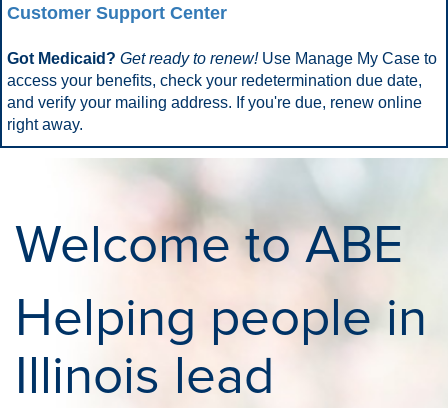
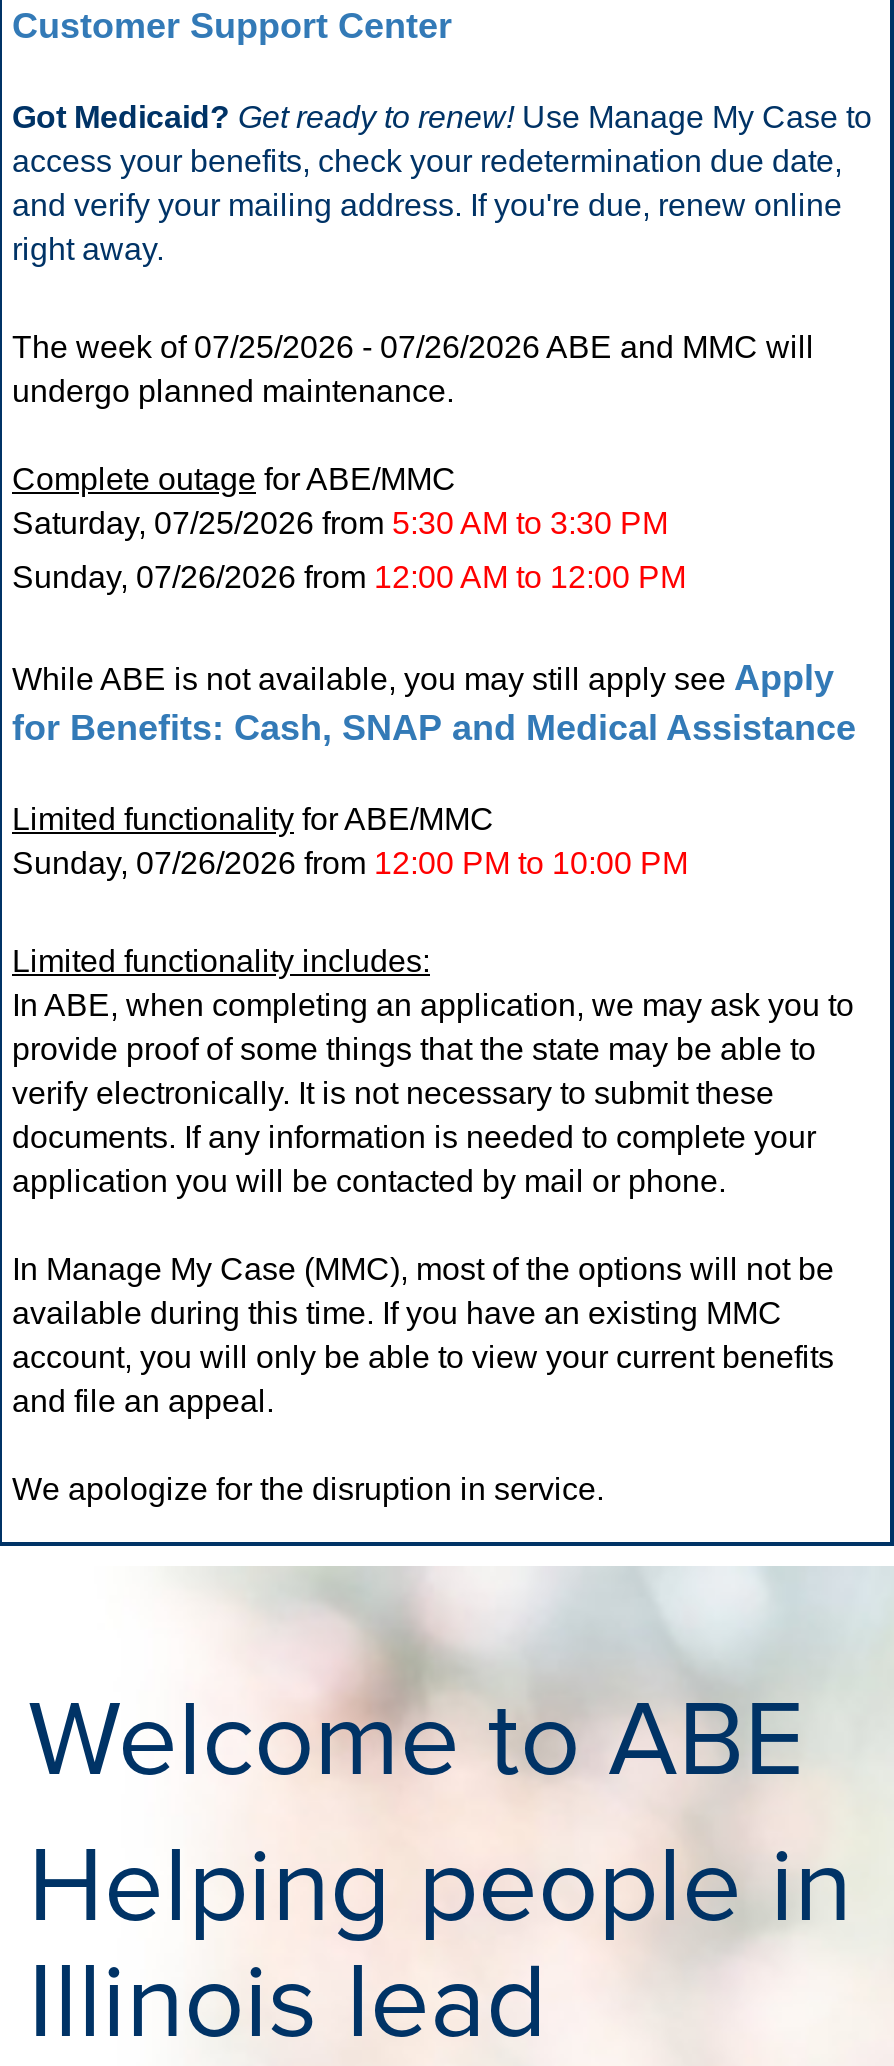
+ The week of 07/25/2026 - 07/26/2026 ABE and MMC will
+ undergo planned maintenance.
+ Complete outage for ABE/MMC
+ Saturday, 07/25/2026 from 5:30 AM to 3:30 PM
+ Sunday, 07/26/2026 from 12:00 AM to 12:00 PM
+ While ABE is not available, you may still apply see Apply
+ for Benefits: Cash, SNAP and Medical Assistance
+ Limited functionality for ABE/MMC
+ Sunday, 07/26/2026 from 12:00 PM to 10:00 PM
+ Limited functionality includes:
+ In ABE, when completing an application, we may ask you to
+ provide proof of some things that the state may be able to
+ verify electronically. It is not necessary to submit these
+ documents. If any information is needed to complete your
+ application you will be contacted by mail or phone.
+ In Manage My Case (MMC), most of the options will not be
+ available during this time. If you have an existing MMC
+ account, you will only be able to view your current benefits
+ and file an appeal.
+ We apologize for the disruption in service.
